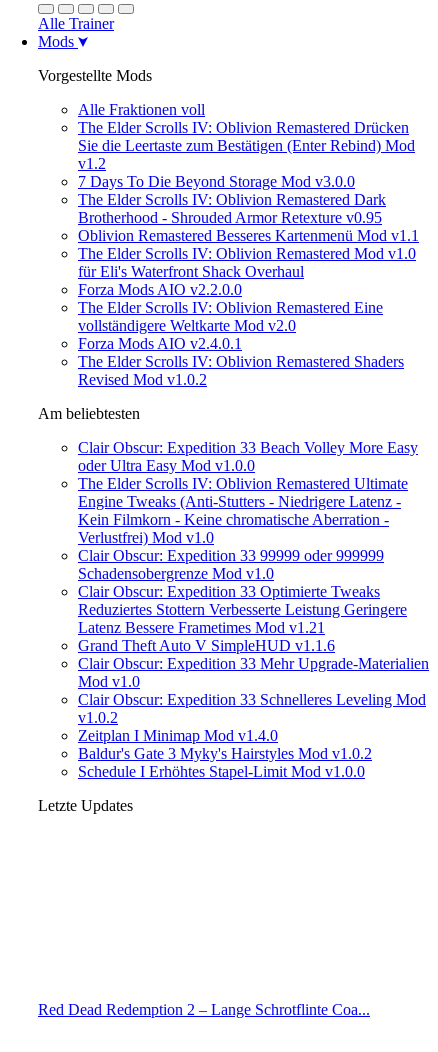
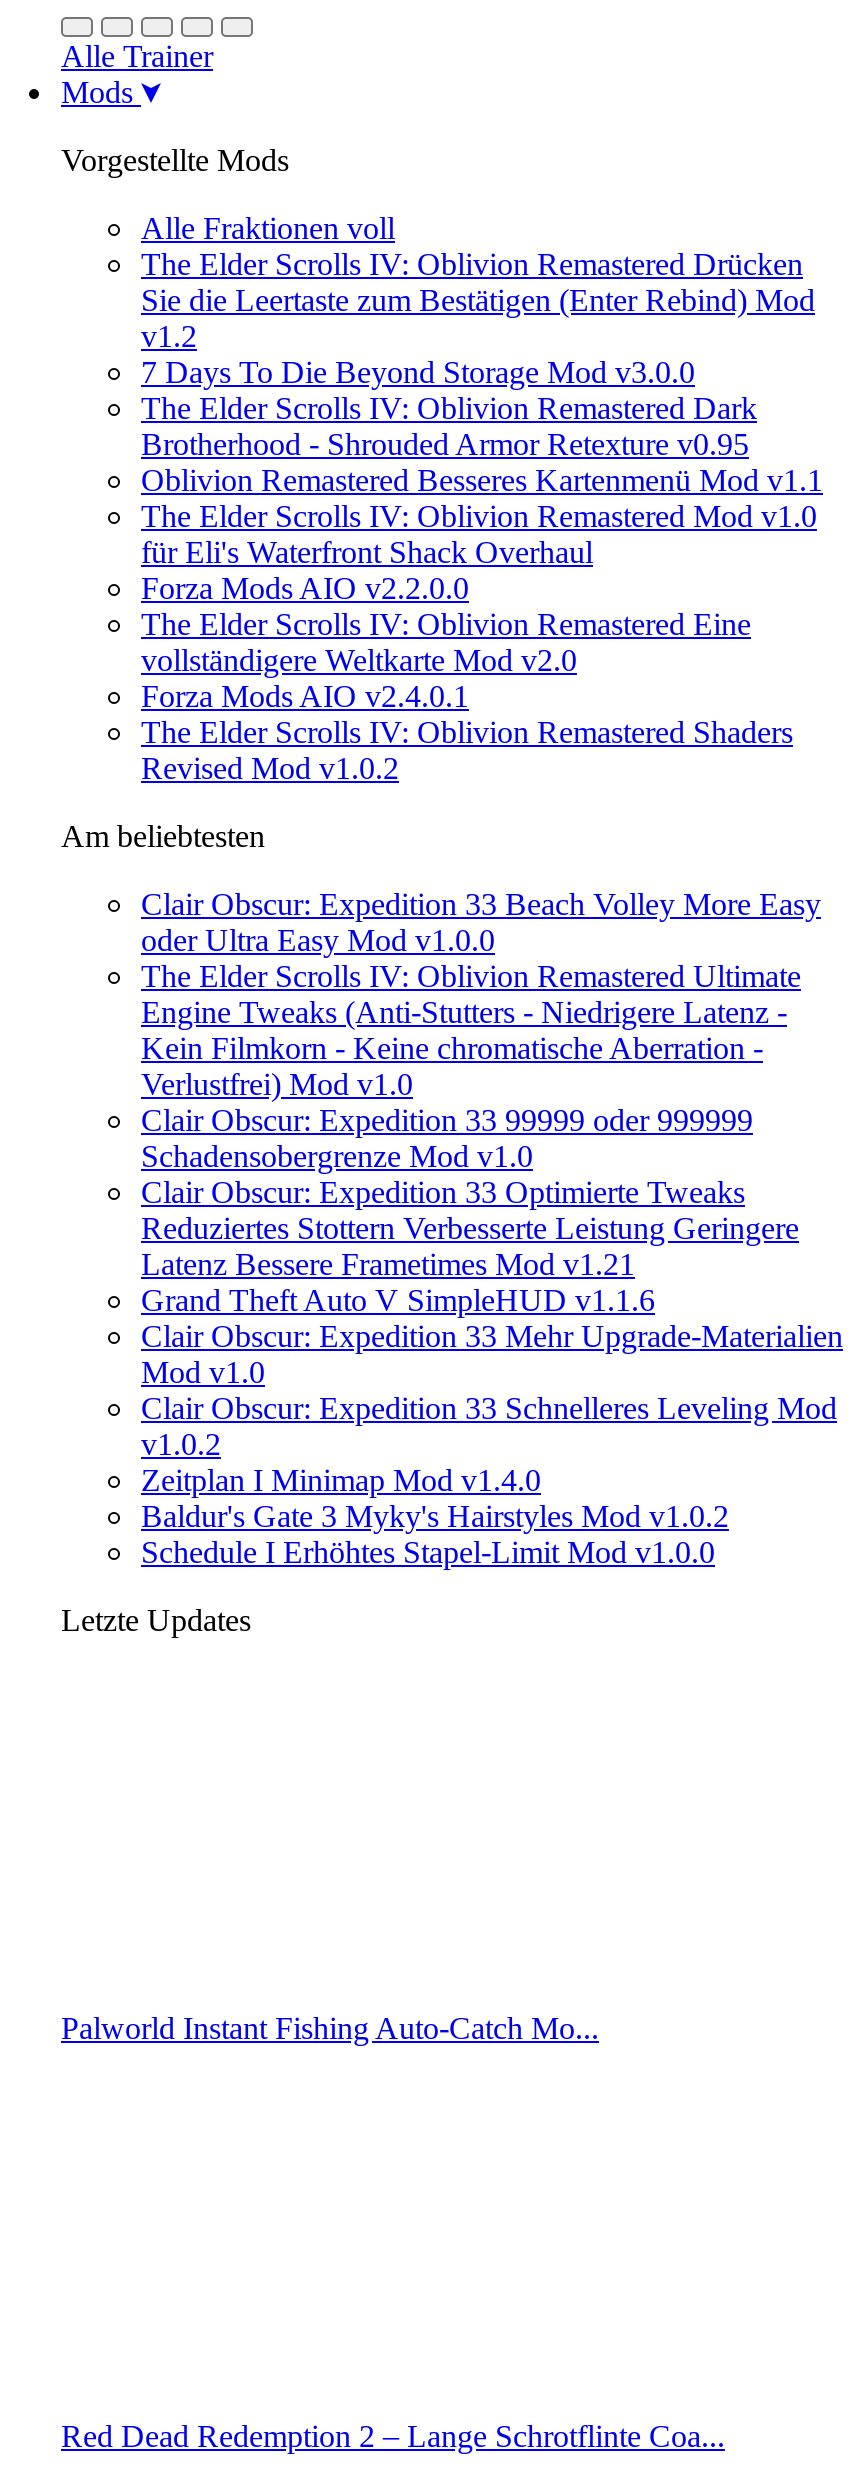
+ Palworld Instant Fishing Auto-Catch Mo...
